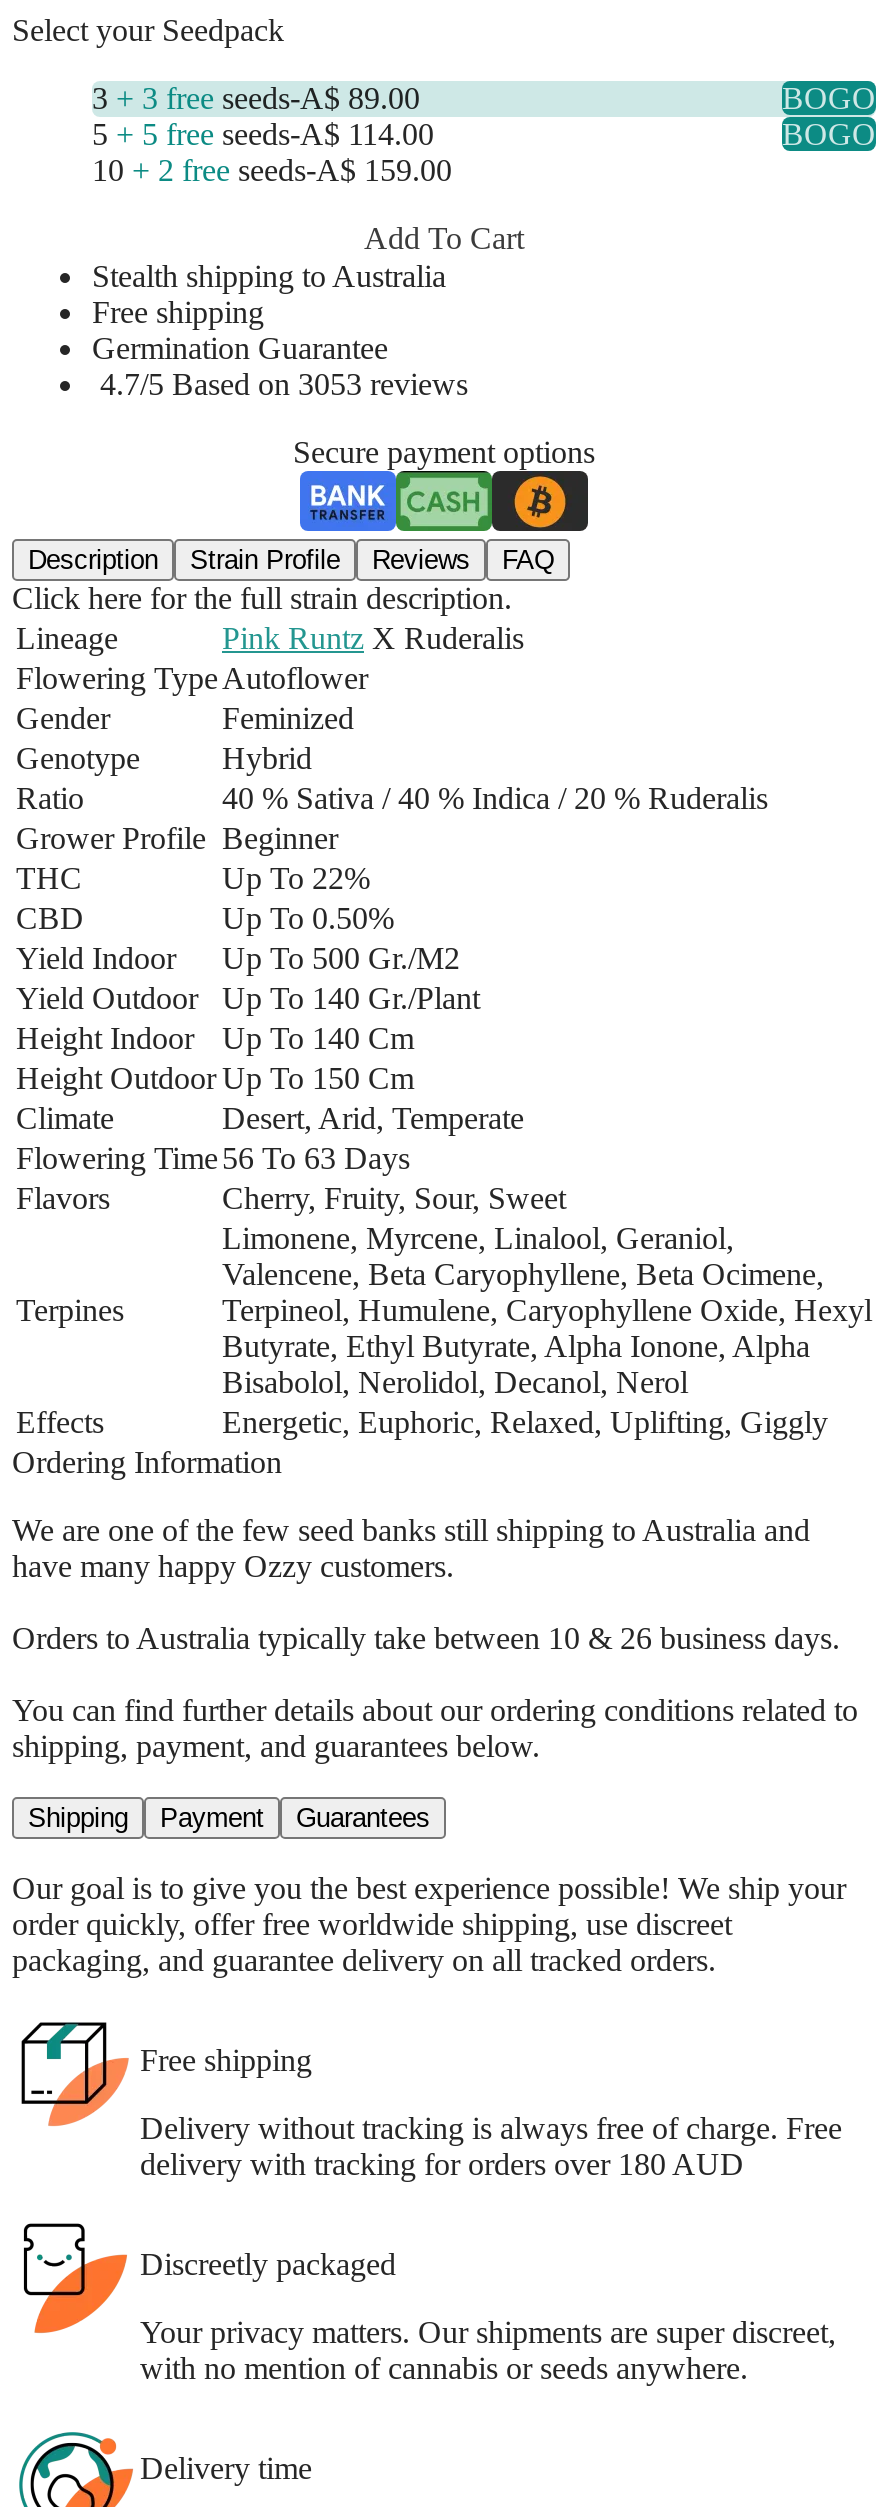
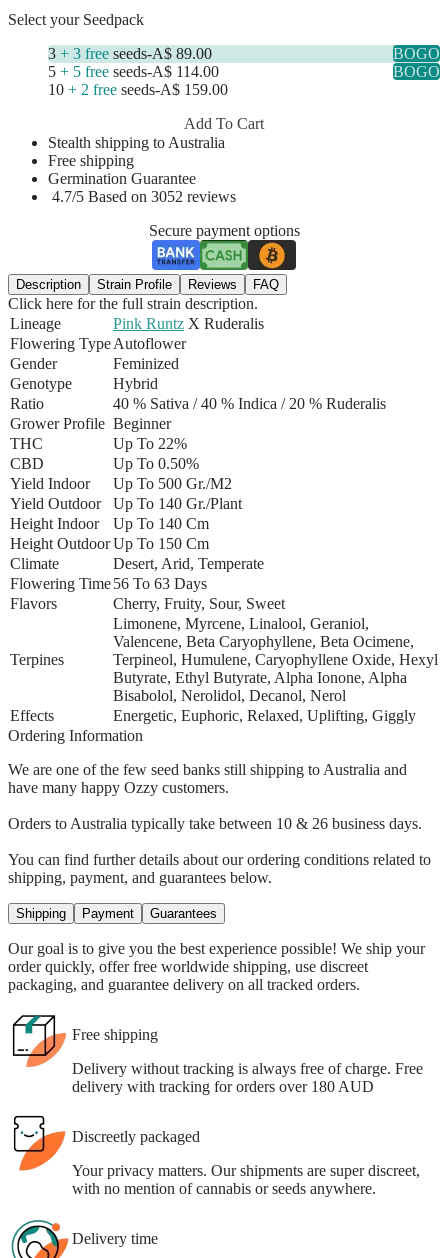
- 4.7/5 Based on 3053 reviews
+ 4.7/5 Based on 3052 reviews
